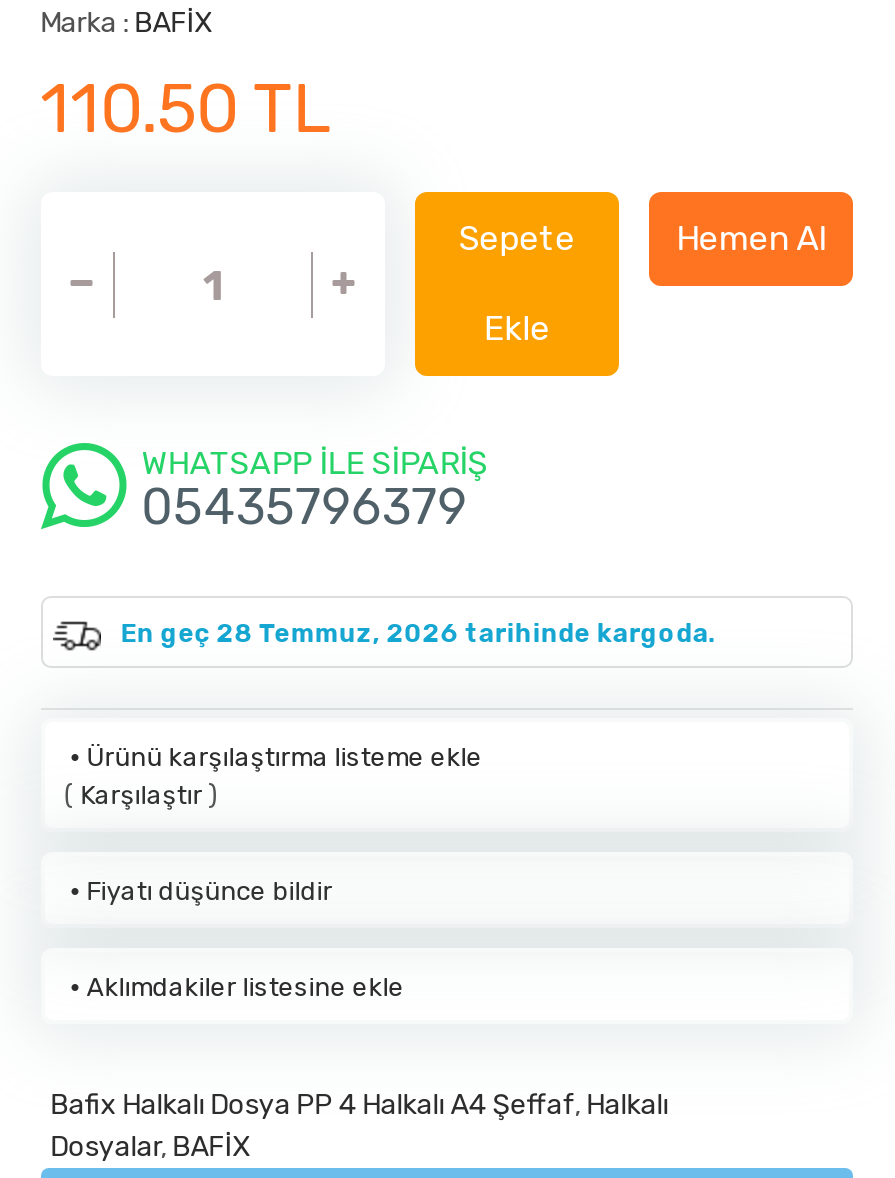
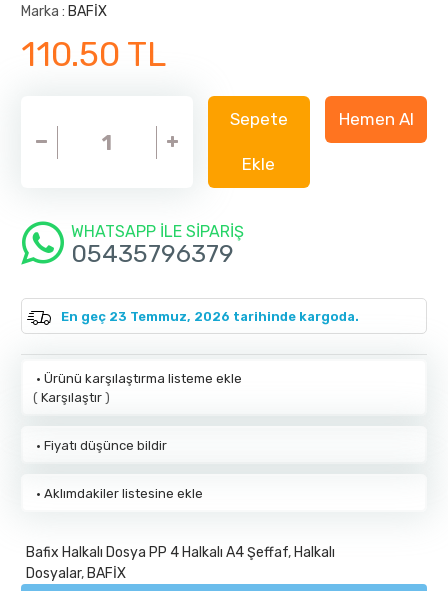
- En geç 28 Temmuz, 2026 tarihinde kargoda.
+ En geç 23 Temmuz, 2026 tarihinde kargoda.
